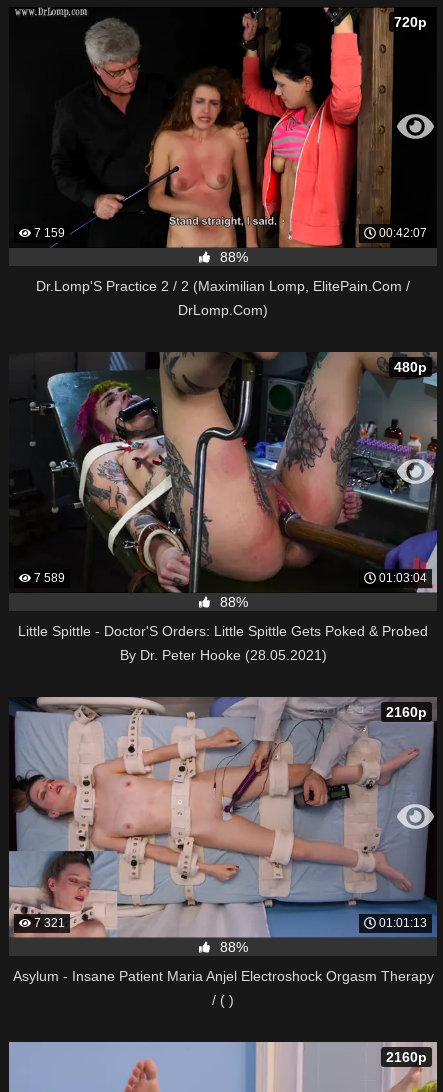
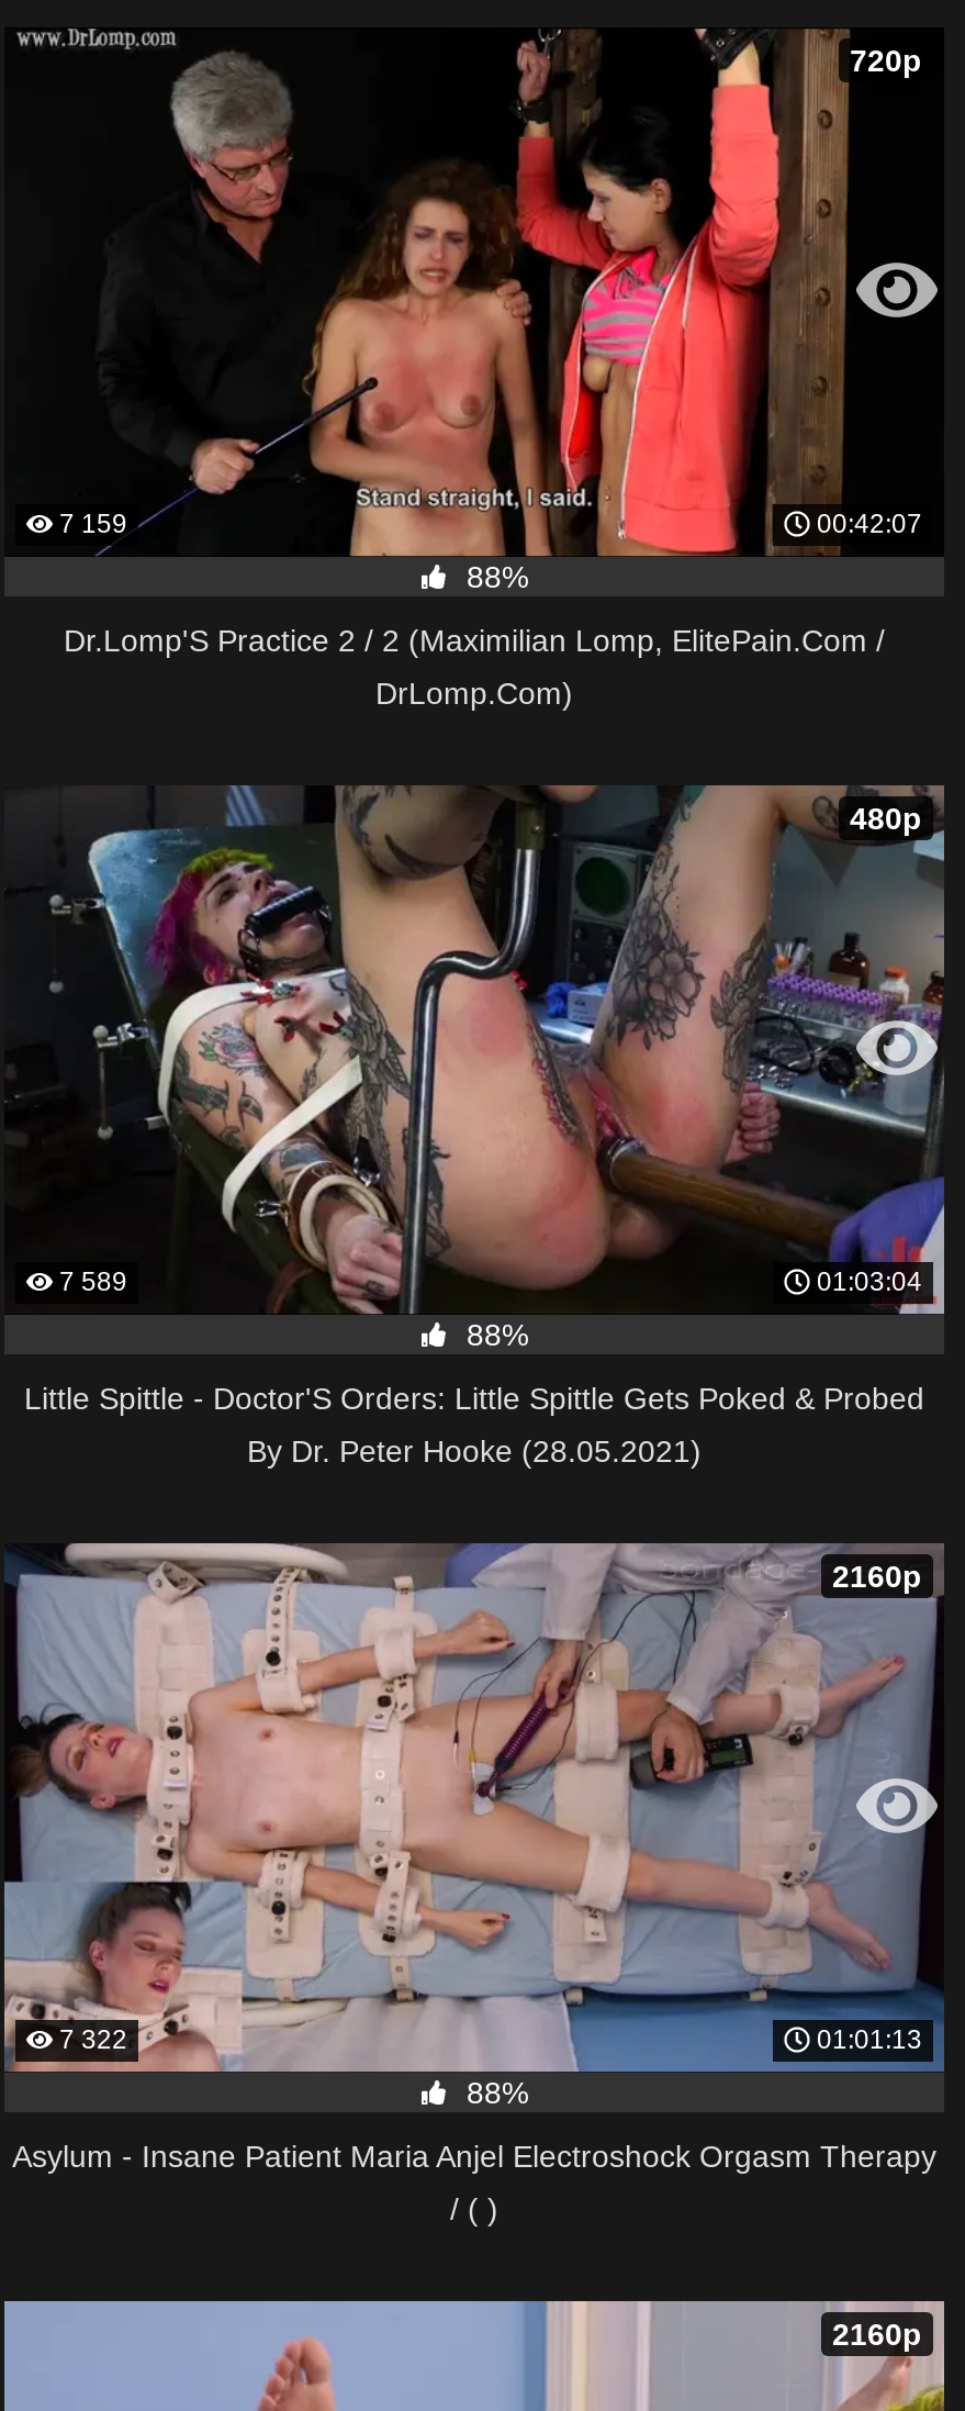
- 7 321
+ 7 322
